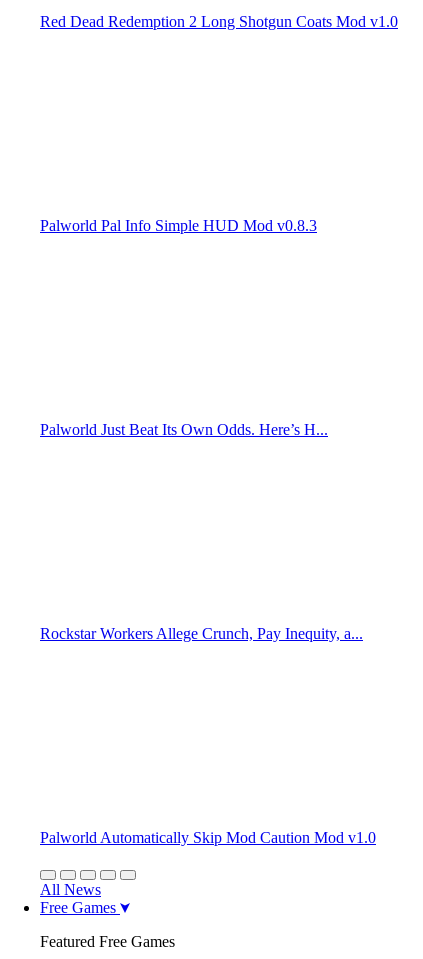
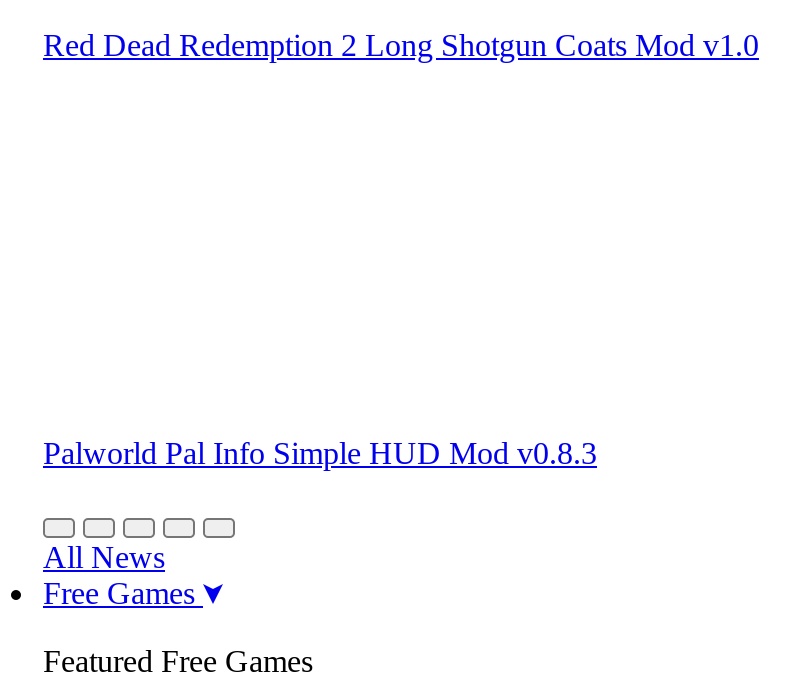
- Palworld Just Beat Its Own Odds. Here’s H...

- Rockstar Workers Allege Crunch, Pay Inequity, a...

- Palworld Automatically Skip Mod Caution Mod v1.0
